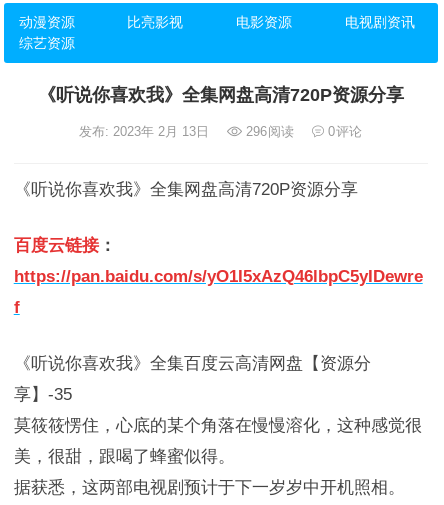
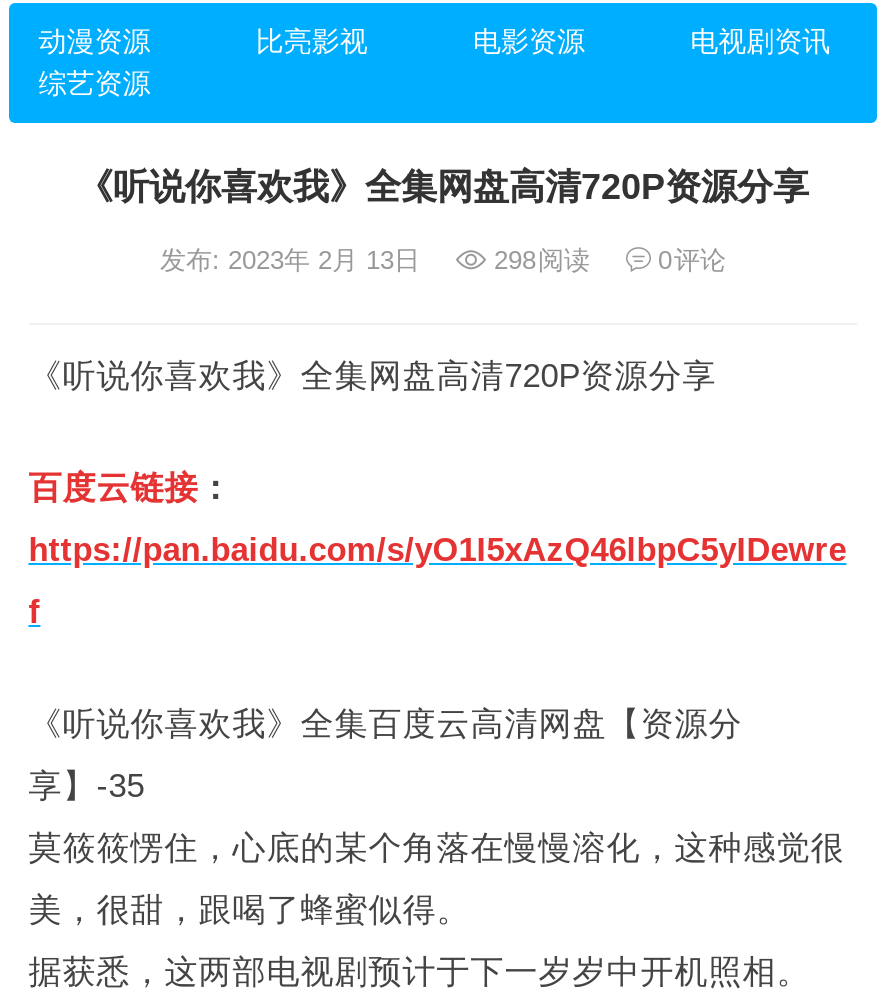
- 发布: 2023年 2月 13日 296阅读 0评论
+ 发布: 2023年 2月 13日 298阅读 0评论
